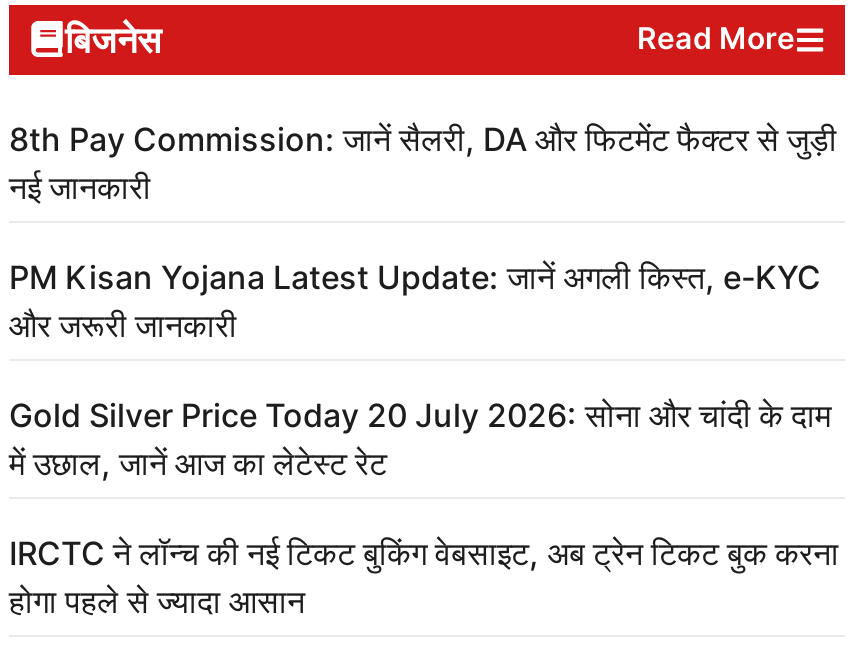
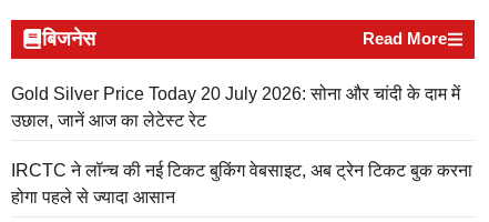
- 8th Pay Commission: जानें सैलरी, DA और फिटमेंट फैक्टर से जुड़ी
- नई जानकारी
- PM Kisan Yojana Latest Update: जानें अगली किस्त, e-KYC
- और जरूरी जानकारी
- Gold Silver Price Today 20 July 2026: सोना और चांदी के दाम
- में उछाल, जानें आज का लेटेस्ट रेट
+ Gold Silver Price Today 20 July 2026: सोना और चांदी के दाम में
+ उछाल, जानें आज का लेटेस्ट रेट
